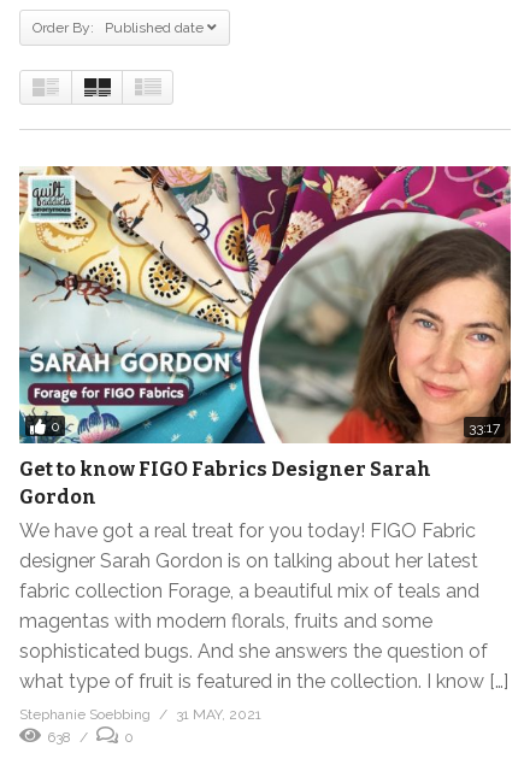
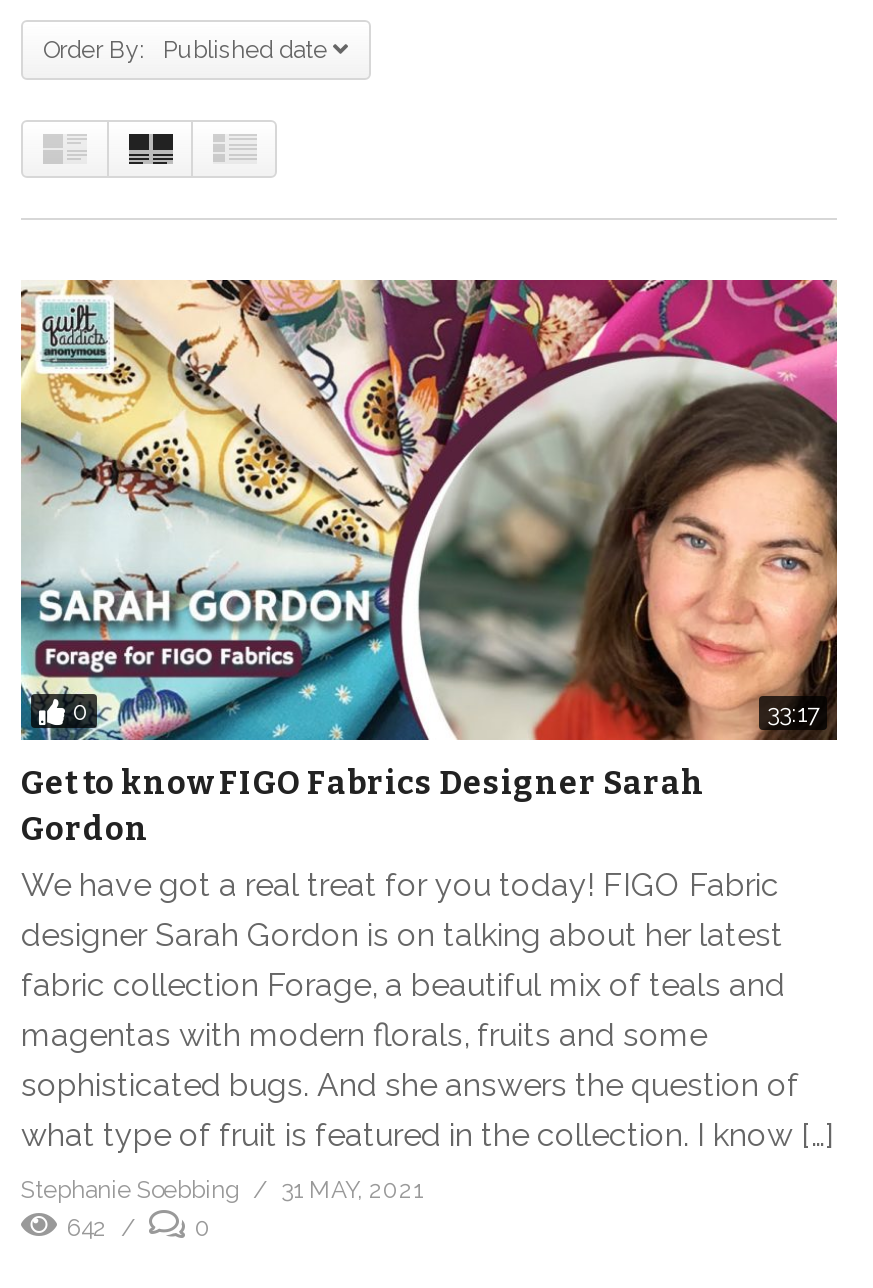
- 638
+ 642
